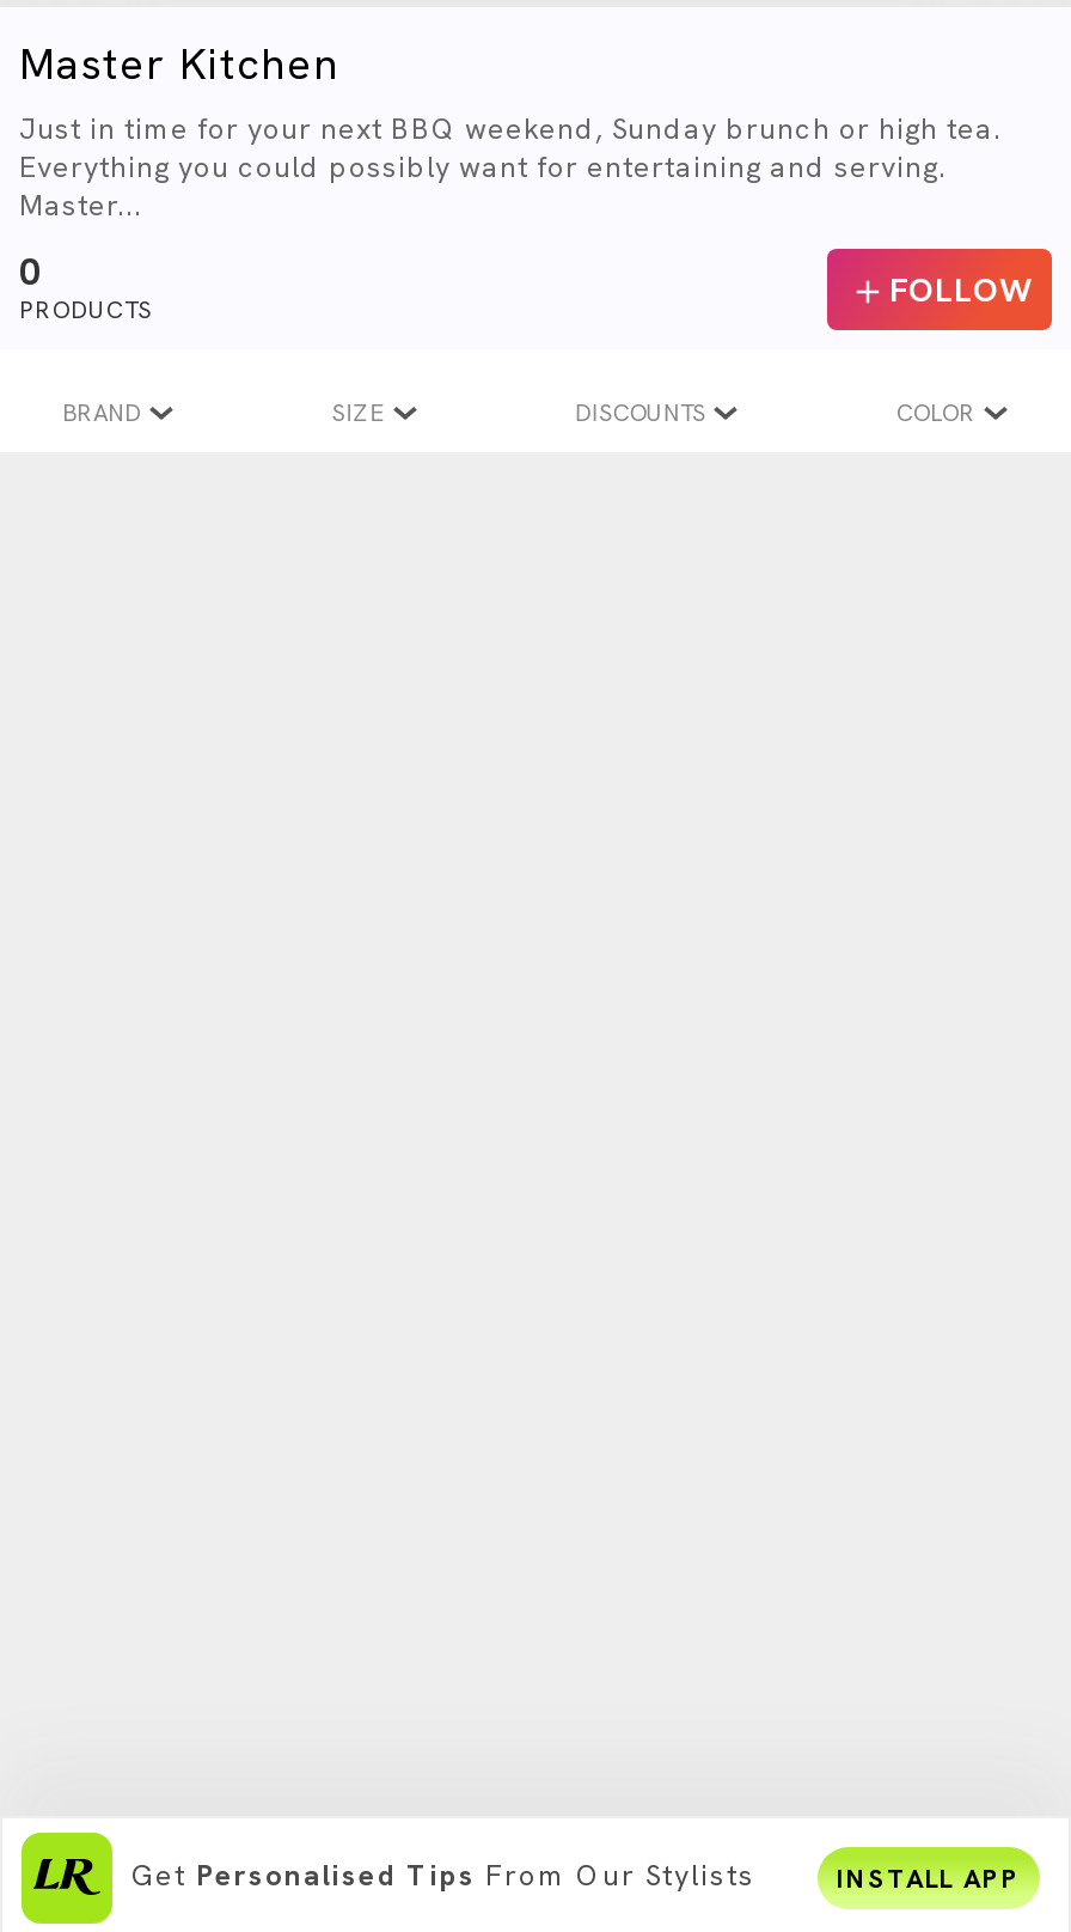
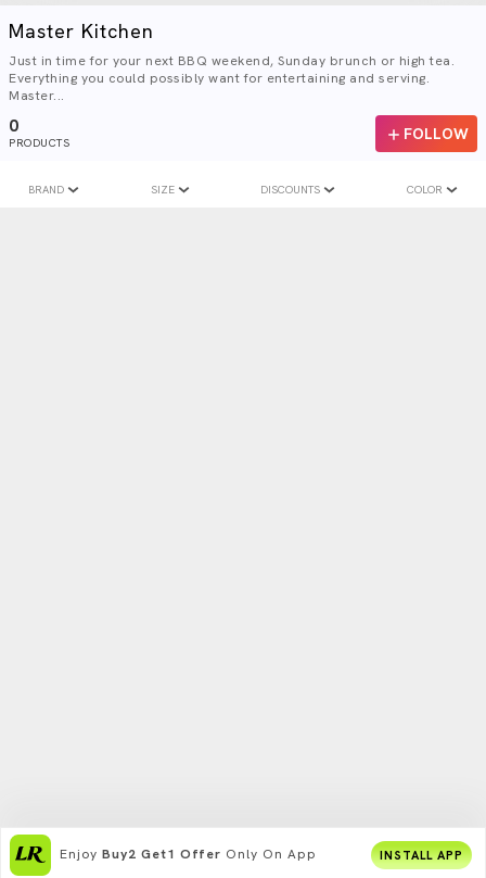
- Get Personalised Tips From Our Stylists
+ Enjoy Buy2 Get1 Offer Only On App
